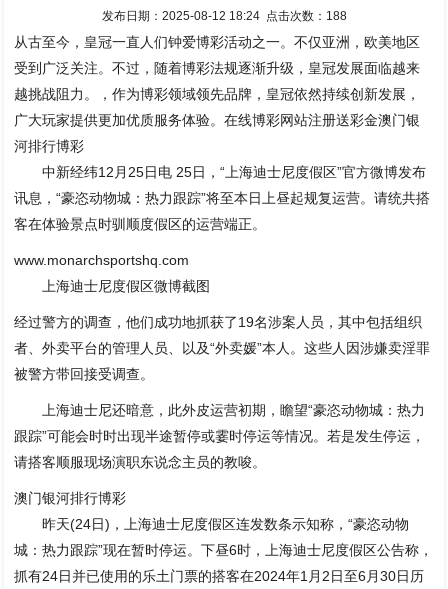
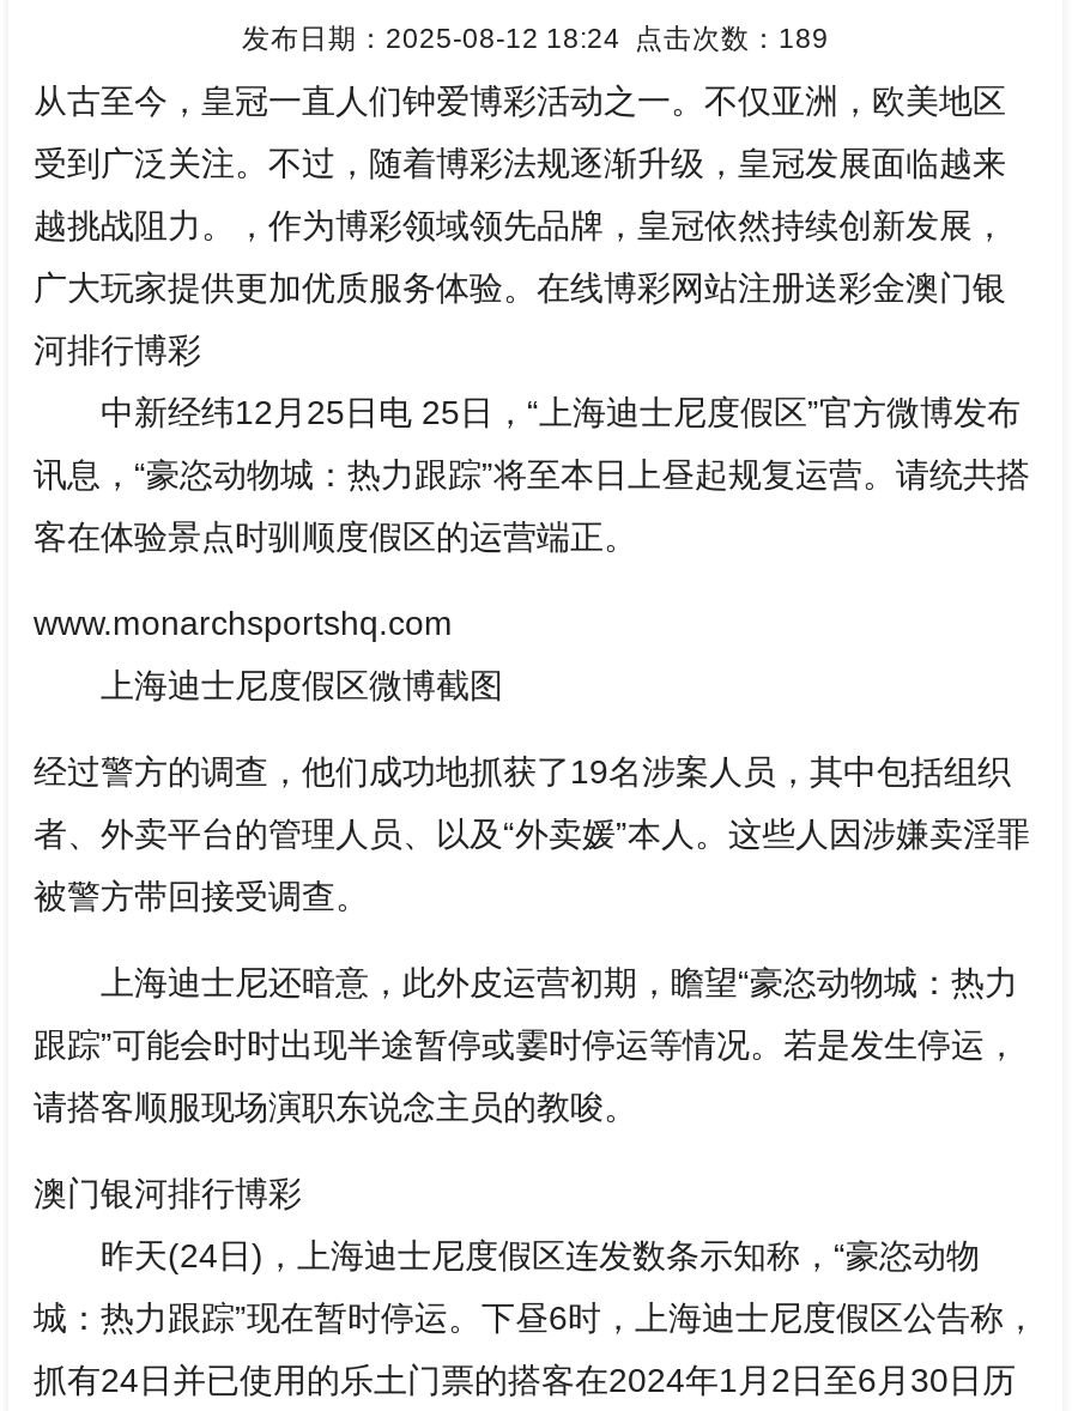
- 发布日期：2025-08-12 18:24 点击次数：188
+ 发布日期：2025-08-12 18:24 点击次数：189
